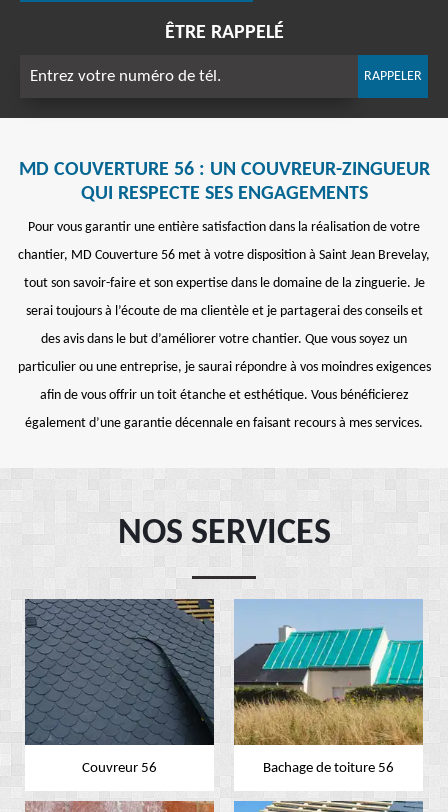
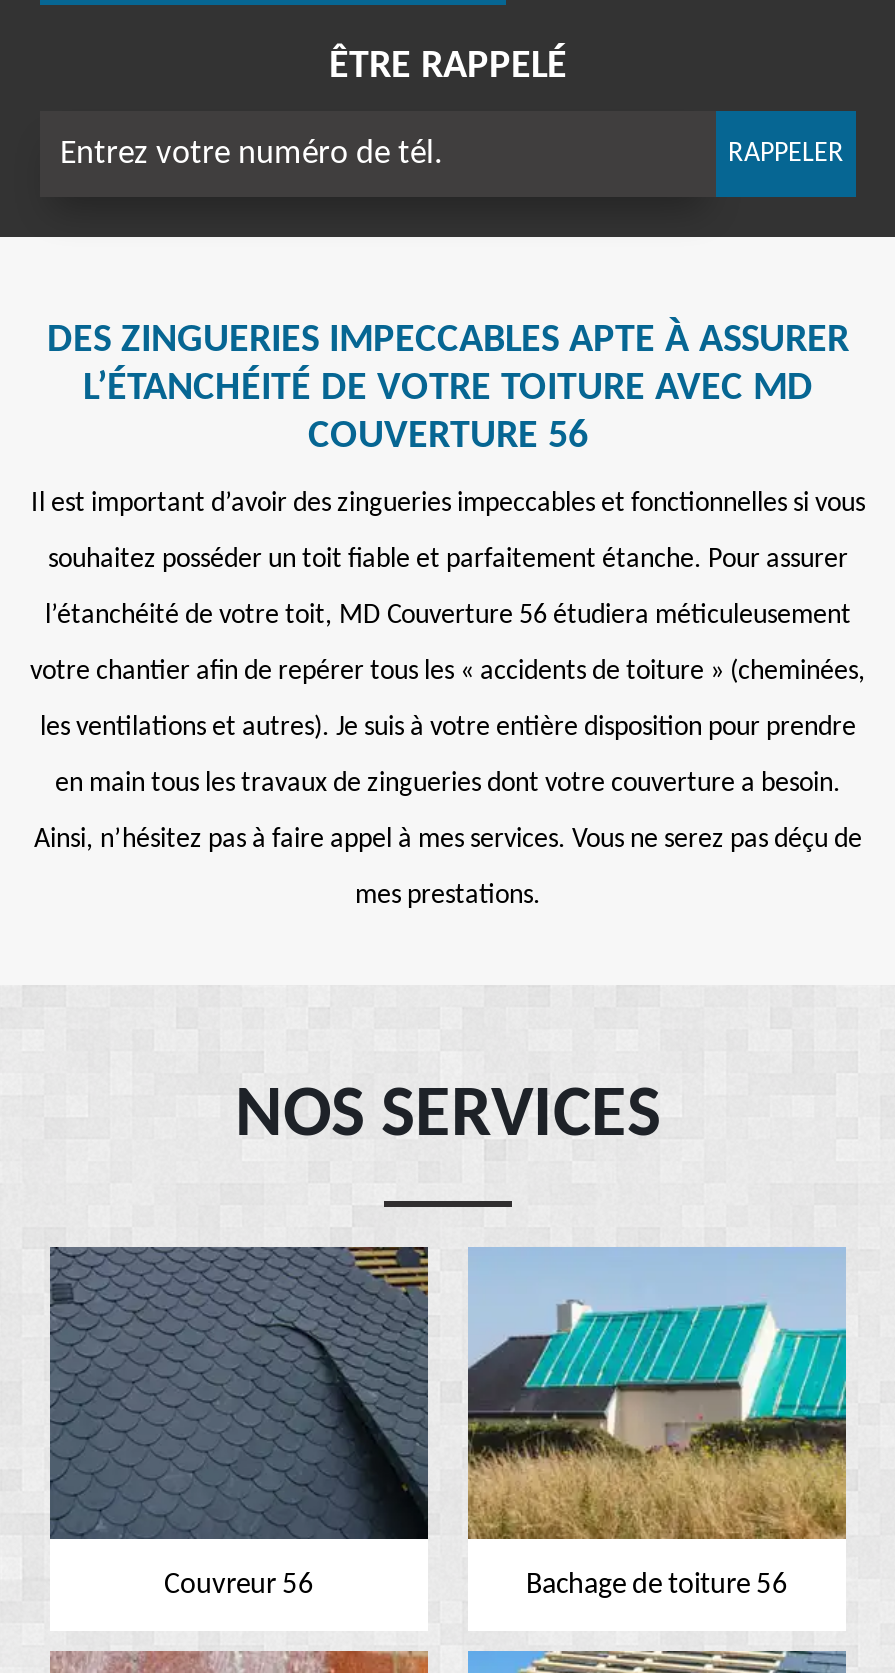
- MD COUVERTURE 56 : UN COUVREUR-ZINGUEUR
- QUI RESPECTE SES ENGAGEMENTS
+ DES ZINGUERIES IMPECCABLES APTE À ASSURER
+ L’ÉTANCHÉITÉ DE VOTRE TOITURE AVEC MD
+ COUVERTURE 56

- Pour vous garantir une entière satisfaction dans la réalisation de votre
+ Il est important d’avoir des zingueries impeccables et fonctionnelles si vous

- chantier, MD Couverture 56 met à votre disposition à Saint Jean Brevelay,
+ souhaitez posséder un toit fiable et parfaitement étanche. Pour assurer

- tout son savoir-faire et son expertise dans le domaine de la zinguerie. Je
+ l’étanchéité de votre toit, MD Couverture 56 étudiera méticuleusement

- serai toujours à l’écoute de ma clientèle et je partagerai des conseils et
+ votre chantier afin de repérer tous les « accidents de toiture » (cheminées,

- des avis dans le but d’améliorer votre chantier. Que vous soyez un
+ les ventilations et autres). Je suis à votre entière disposition pour prendre

- particulier ou une entreprise, je saurai répondre à vos moindres exigences
+ en main tous les travaux de zingueries dont votre couverture a besoin.

- afin de vous offrir un toit étanche et esthétique. Vous bénéficierez
+ Ainsi, n’hésitez pas à faire appel à mes services. Vous ne serez pas déçu de

- également d’une garantie décennale en faisant recours à mes services.
+ mes prestations.
